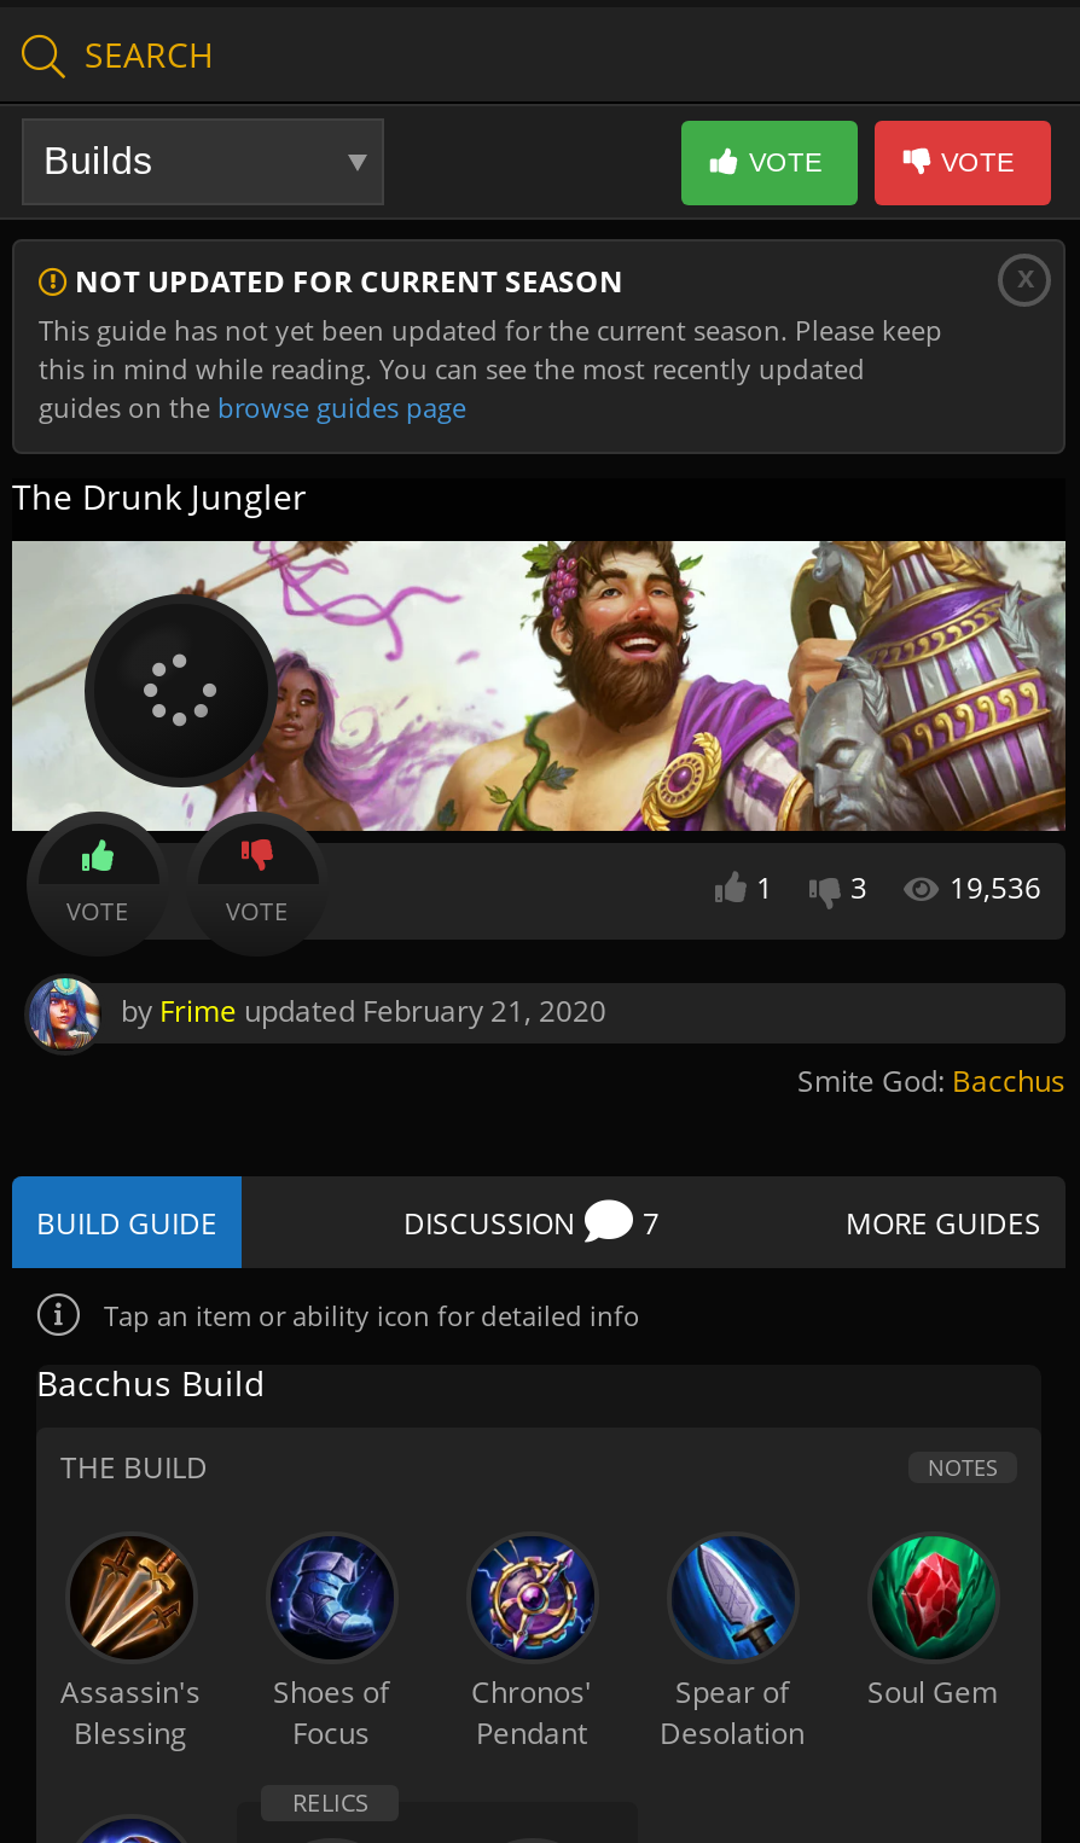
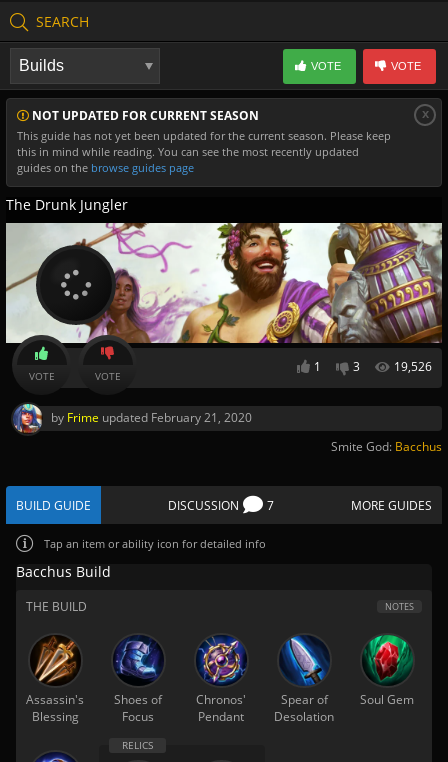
- 1 3 19,536
+ 1 3 19,526
